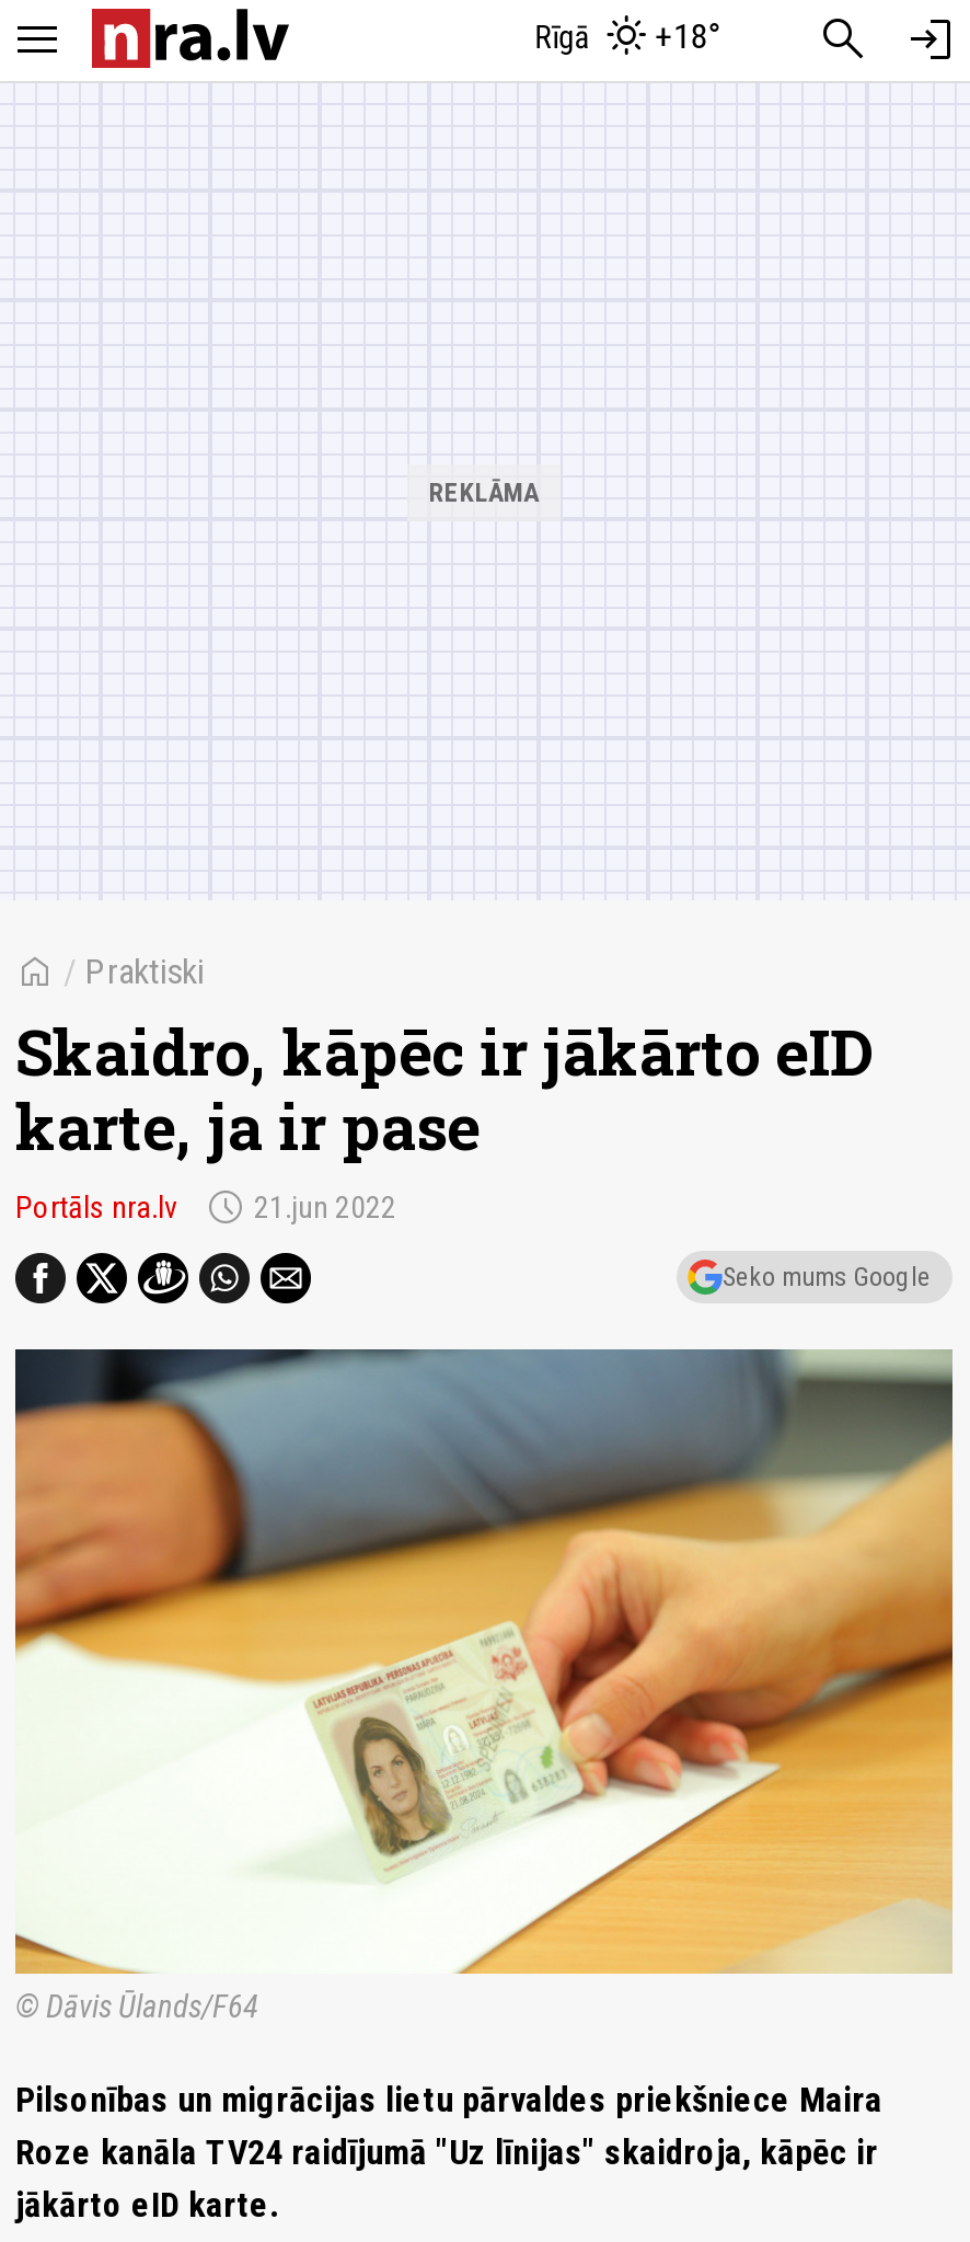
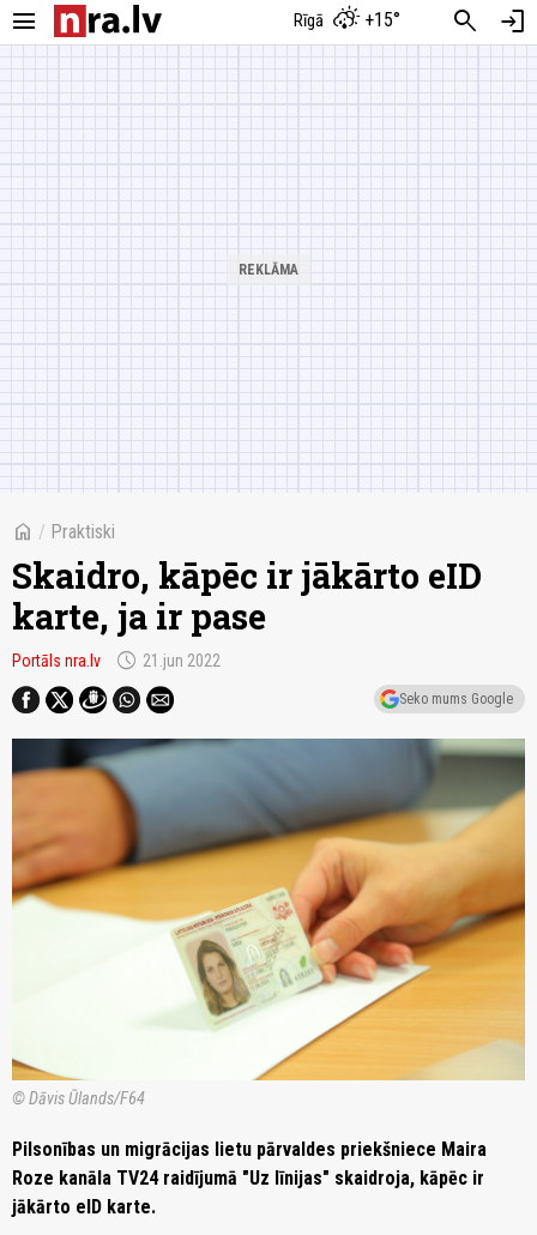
- Rīgā +18°
+ Rīgā +15°
